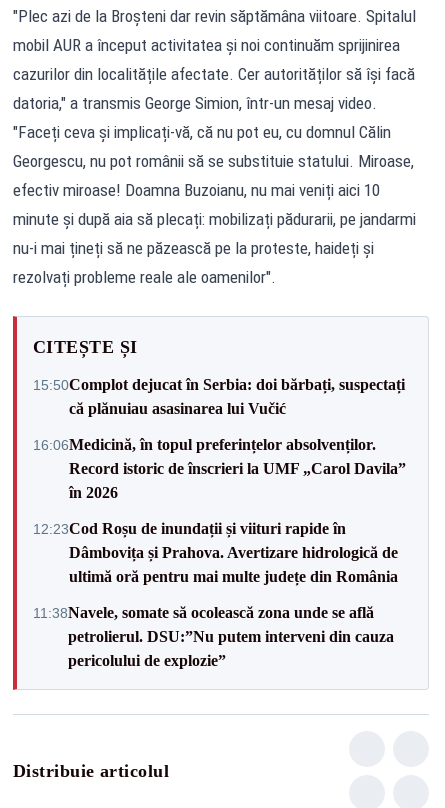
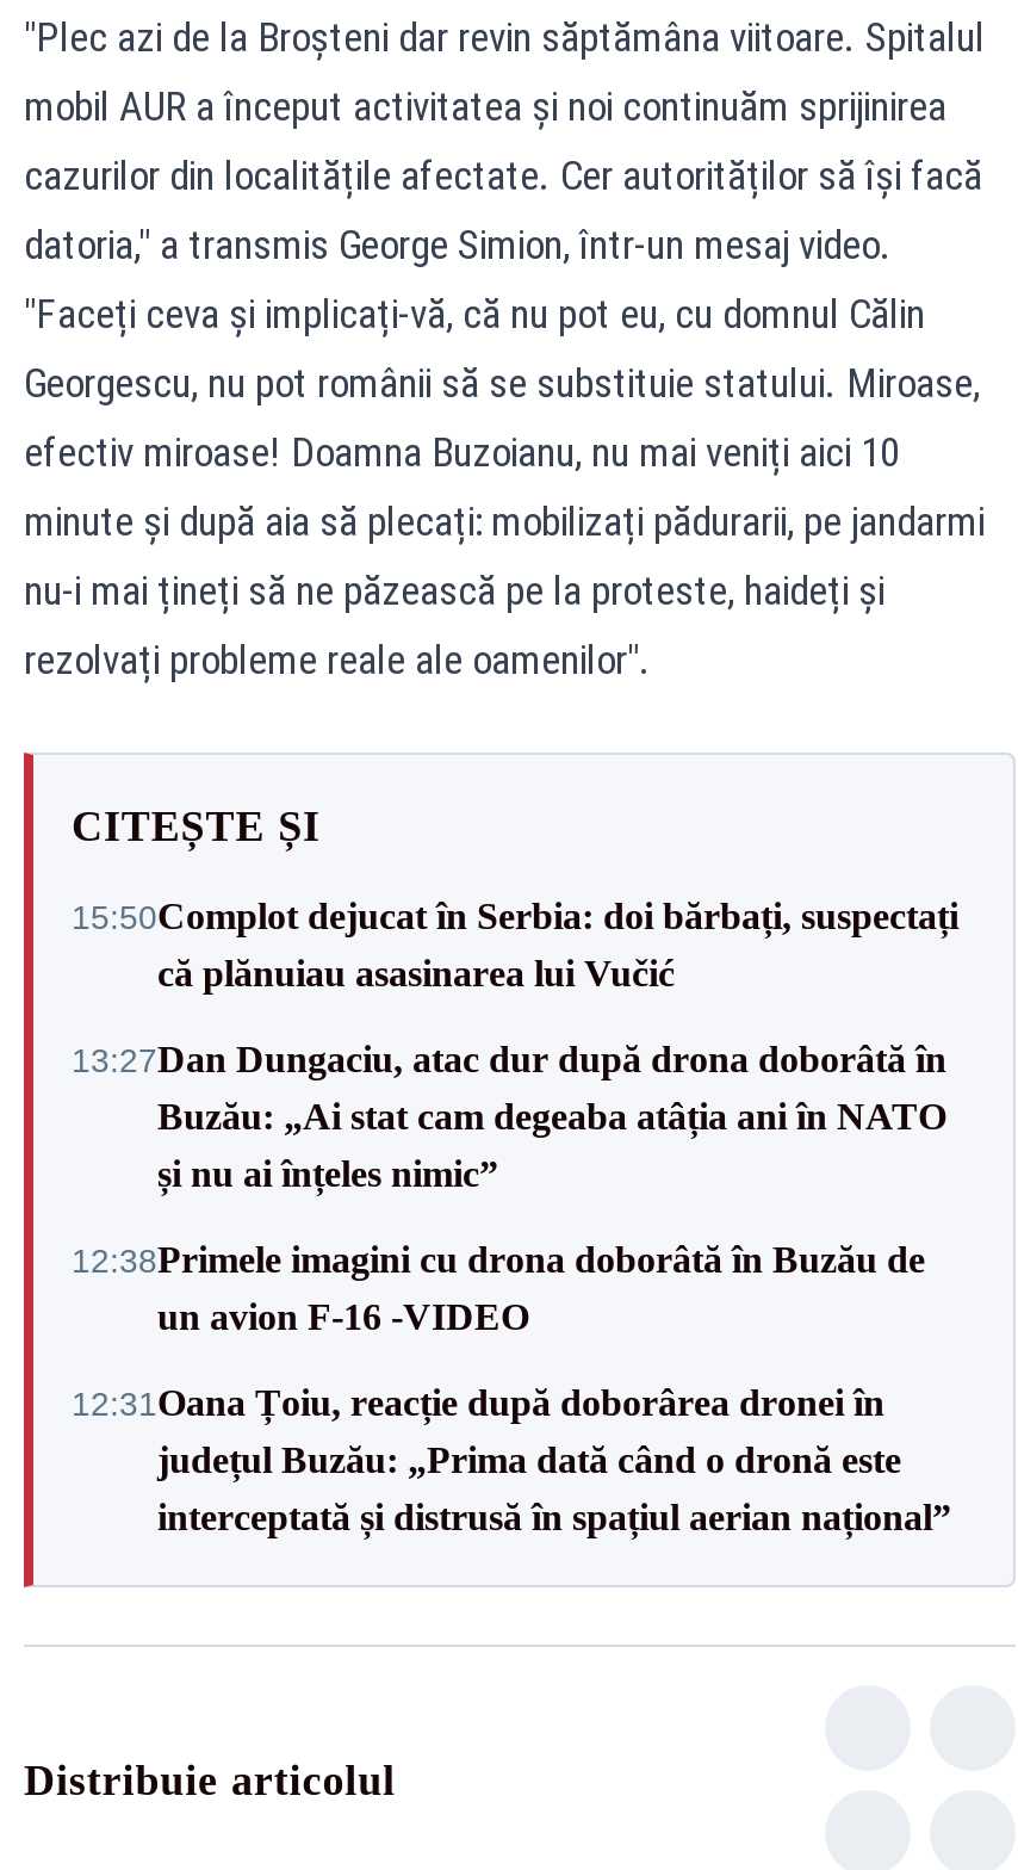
- 16:06Medicină, în topul preferințelor absolvenților.
- Record istoric de înscrieri la UMF „Carol Davila”
- în 2026
+ 13:27Dan Dungaciu, atac dur după drona doborâtă în
+ Buzău: „Ai stat cam degeaba atâția ani în NATO
+ și nu ai înțeles nimic”

- 12:23Cod Roșu de inundații și viituri rapide în
- Dâmbovița și Prahova. Avertizare hidrologică de
- ultimă oră pentru mai multe județe din România
+ 12:38Primele imagini cu drona doborâtă în Buzău de
+ un avion F-16 -VIDEO

- 11:38Navele, somate să ocolească zona unde se află
- petrolierul. DSU:”Nu putem interveni din cauza
- pericolului de explozie”
+ 12:31Oana Țoiu, reacție după doborârea dronei în
+ județul Buzău: „Prima dată când o dronă este
+ interceptată și distrusă în spațiul aerian național”
